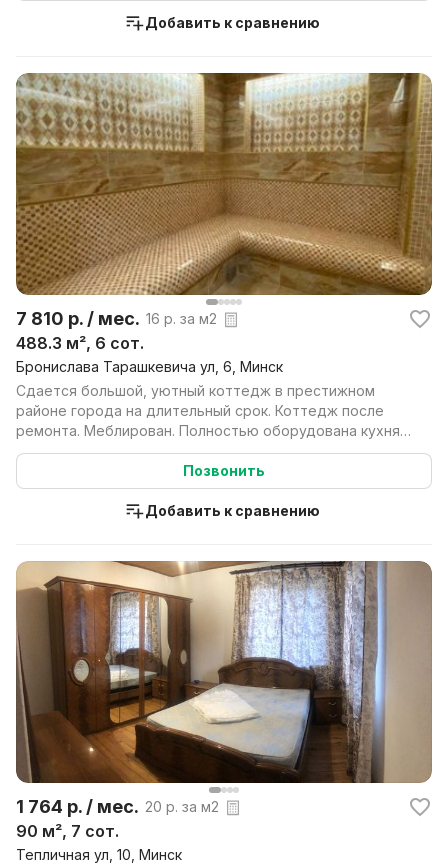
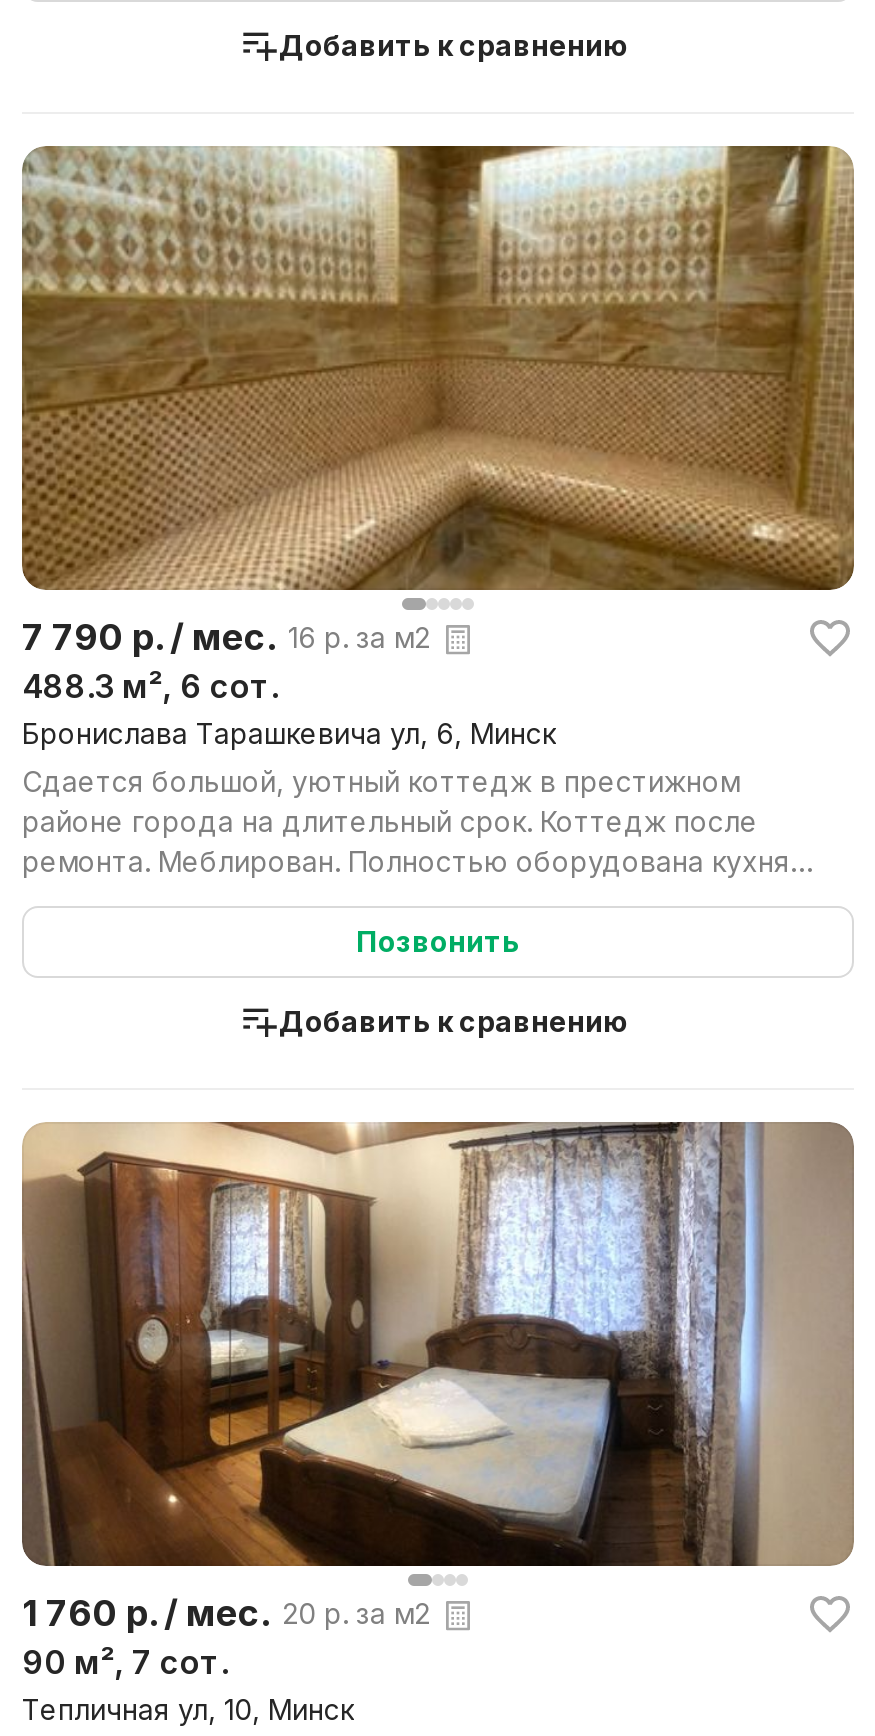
- 7 810 р. / мес. 16 р. за м2
+ 7 790 р. / мес. 16 р. за м2

- 1 764 р. / мес. 20 р. за м2
+ 1 760 р. / мес. 20 р. за м2
